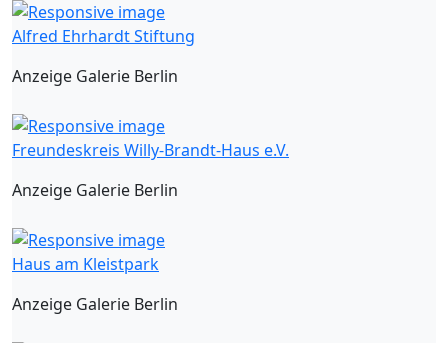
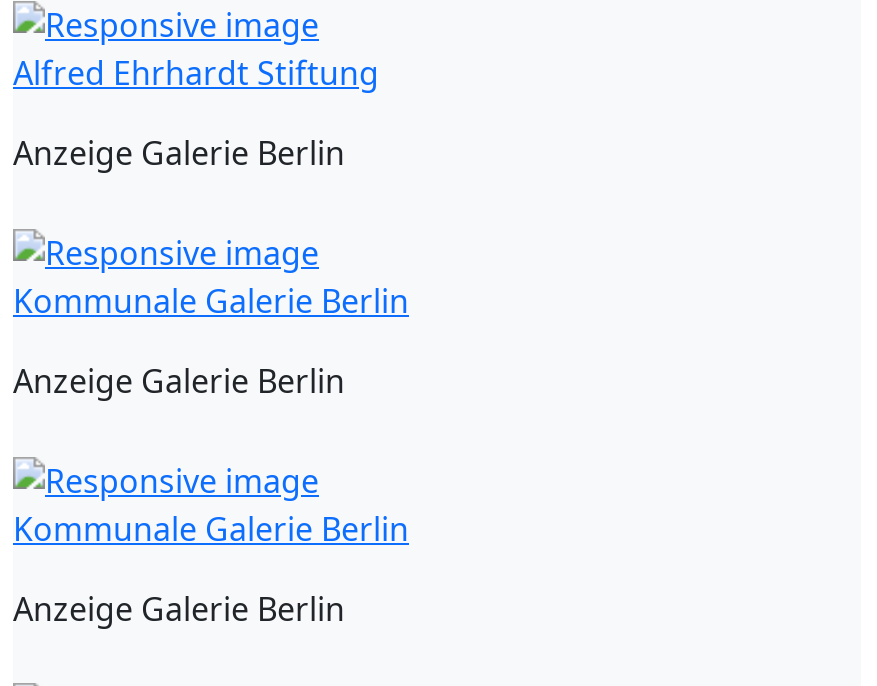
- Freundeskreis Willy-Brandt-Haus e.V.
+ Kommunale Galerie Berlin

- Haus am Kleistpark
+ Kommunale Galerie Berlin
